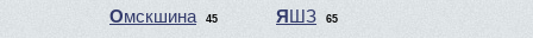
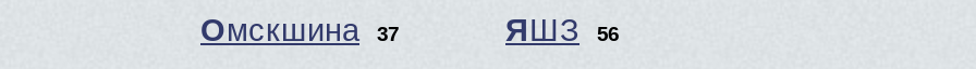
- Омскшина 45
+ Омскшина 37

- ЯШЗ 65
+ ЯШЗ 56
